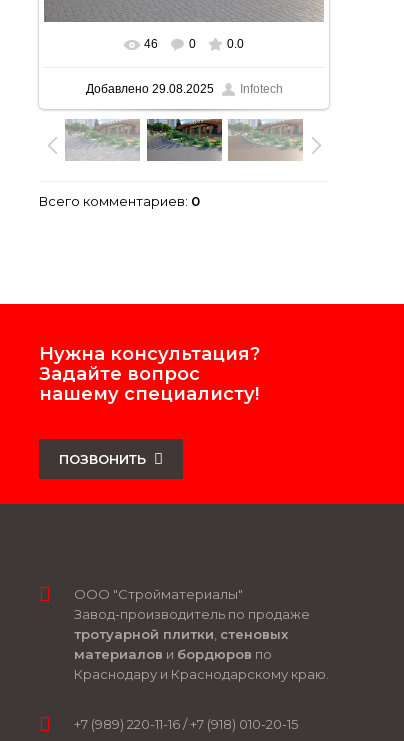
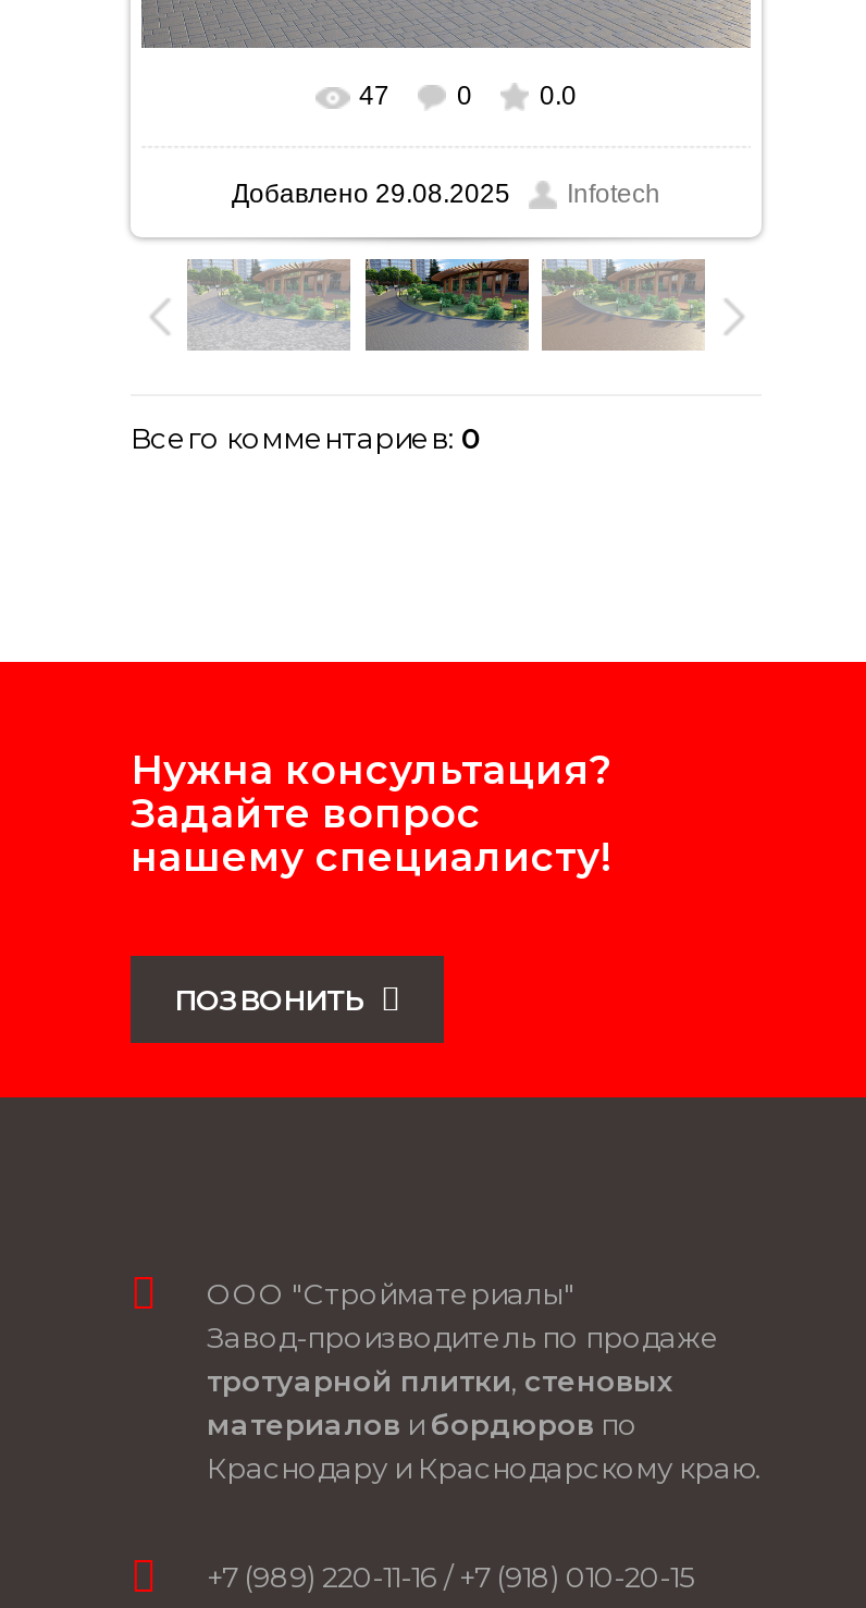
- 46
+ 47
